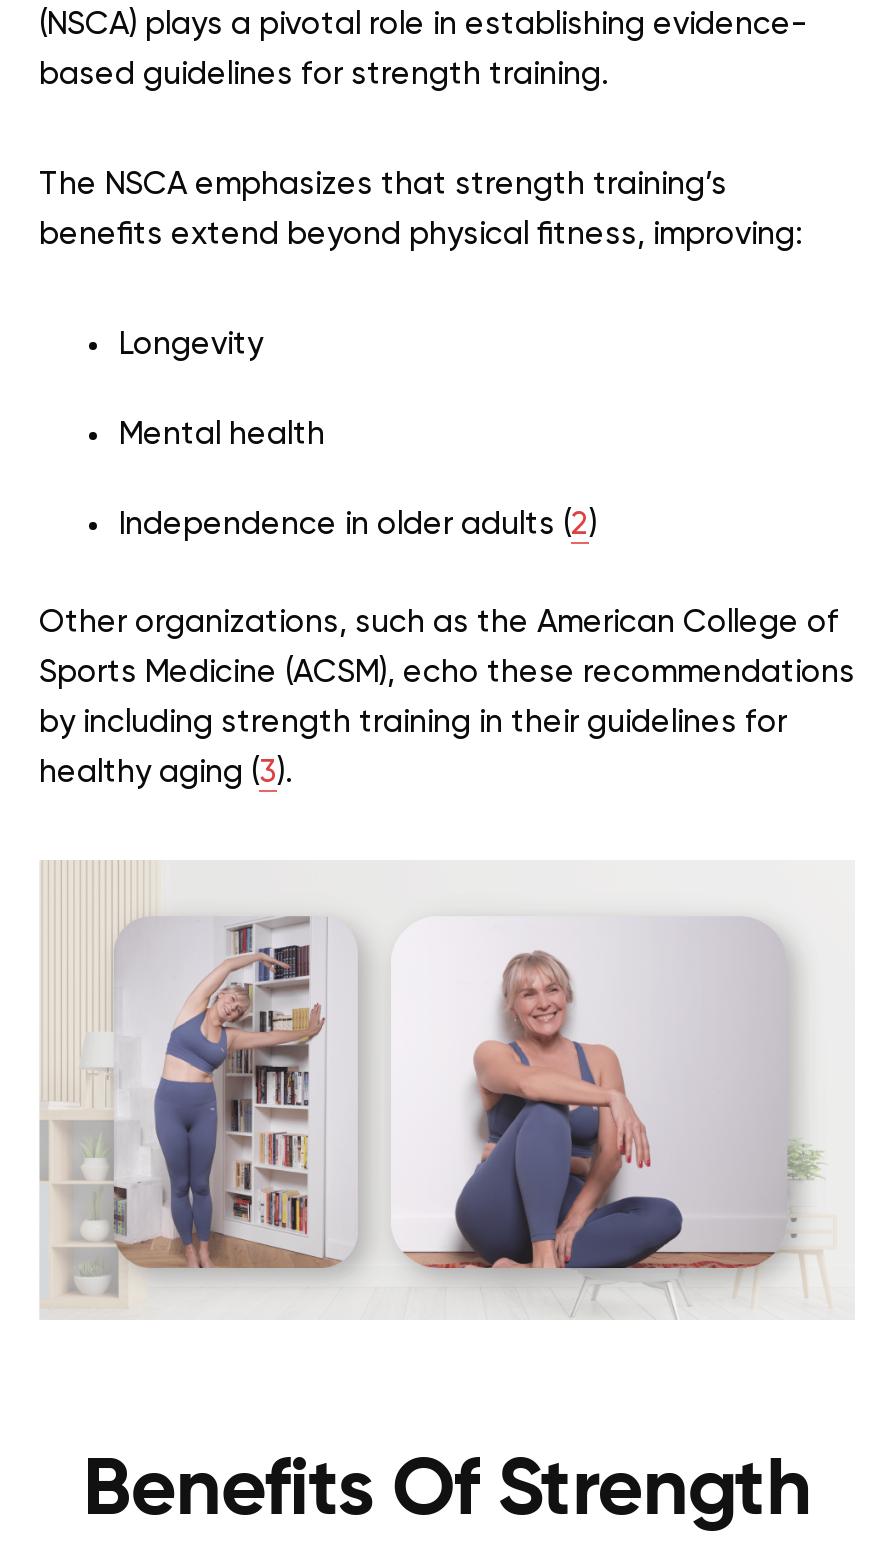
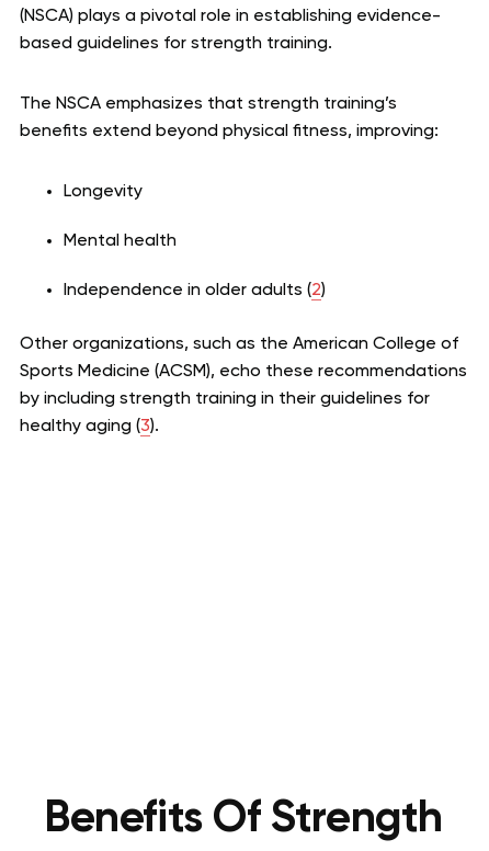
- [image]
